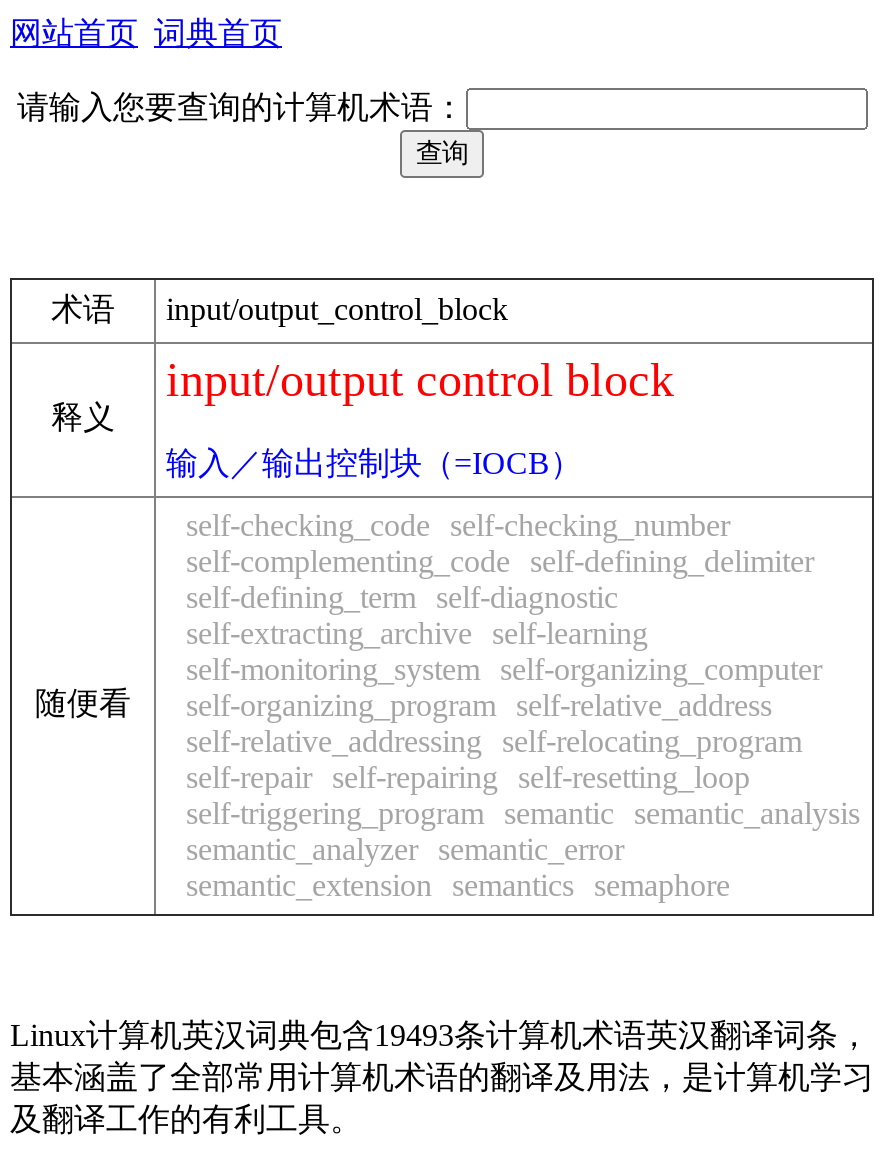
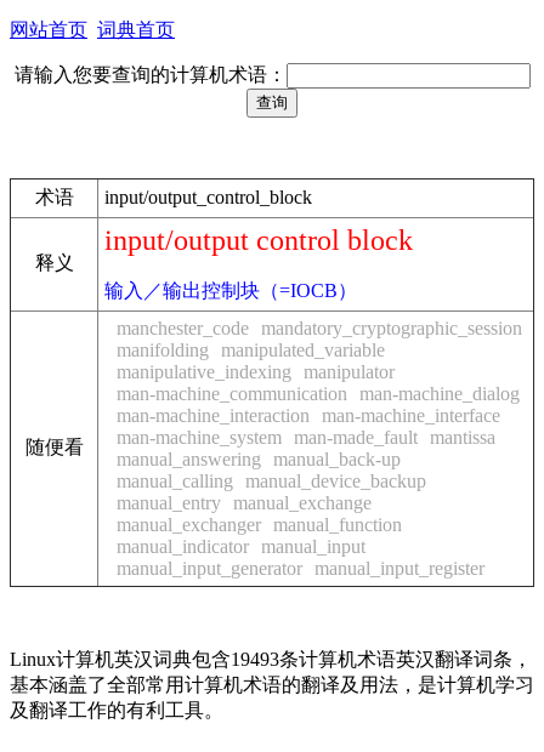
- self-checking_code self-checking_number
- self-complementing_code self-defining_delimiter
- self-defining_term self-diagnostic
- self-extracting_archive self-learning
- self-monitoring_system self-organizing_computer
- self-organizing_program self-relative_address
- self-relative_addressing self-relocating_program
- self-repair self-repairing self-resetting_loop
- self-triggering_program semantic semantic_analysis
- semantic_analyzer semantic_error
- semantic_extension semantics semaphore
+ manchester_code mandatory_cryptographic_session
+ manifolding manipulated_variable
+ manipulative_indexing manipulator
+ man-machine_communication man-machine_dialog
+ man-machine_interaction man-machine_interface
+ man-machine_system man-made_fault mantissa
+ manual_answering manual_back-up
+ manual_calling manual_device_backup
+ manual_entry manual_exchange
+ manual_exchanger manual_function
+ manual_indicator manual_input
+ manual_input_generator manual_input_register
